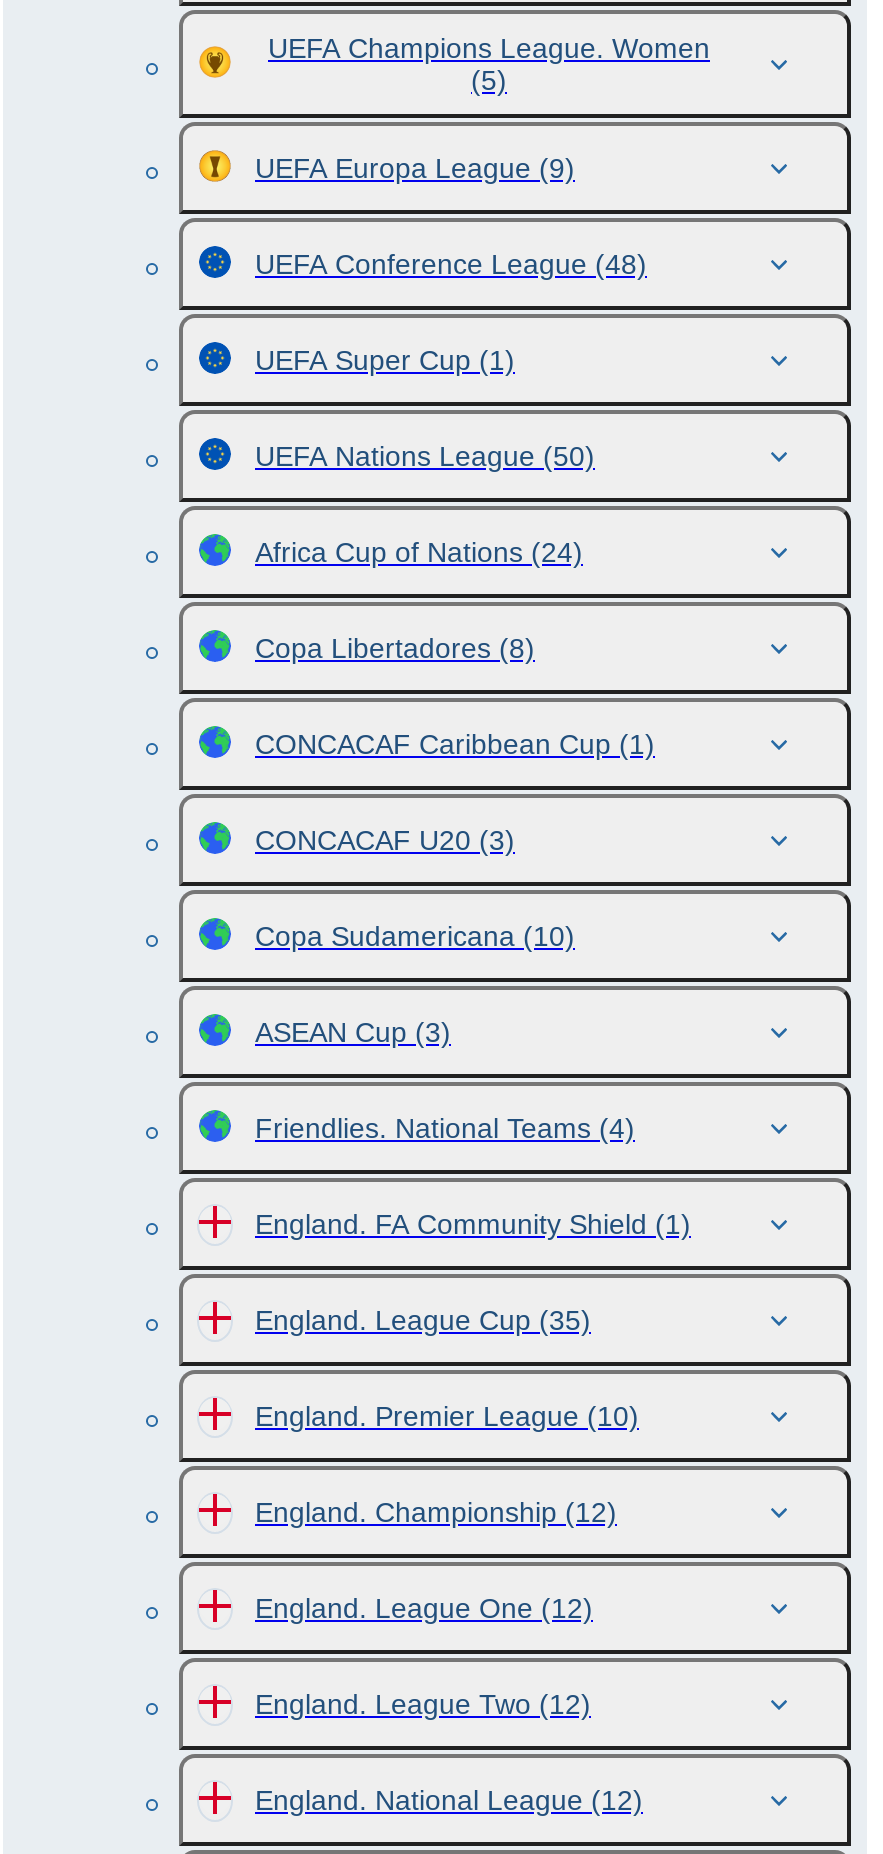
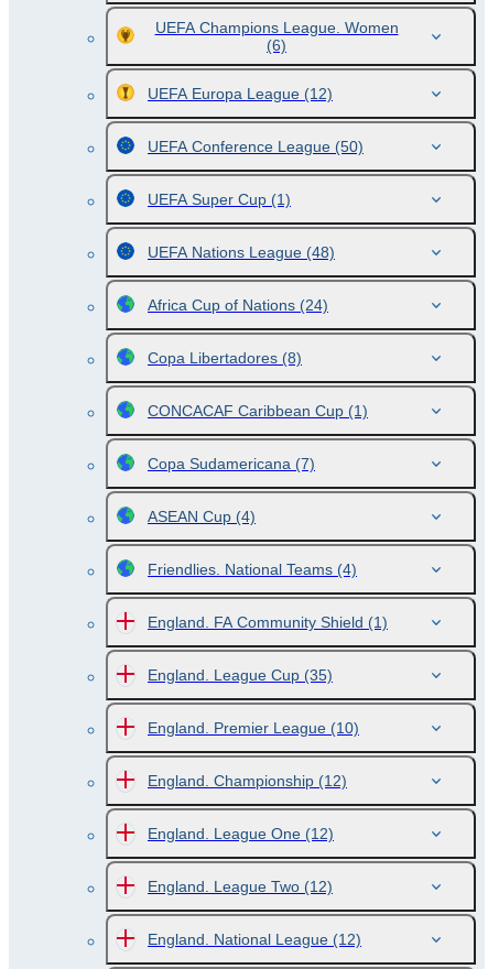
- (5)
+ (6)

- UEFA Europa League (9)
+ UEFA Europa League (12)

- UEFA Conference League (48)
+ UEFA Conference League (50)

- UEFA Nations League (50)
+ UEFA Nations League (48)

- CONCACAF U20 (3)
- Copa Sudamericana (10)
- ASEAN Cup (3)
+ Copa Sudamericana (7)
+ ASEAN Cup (4)
